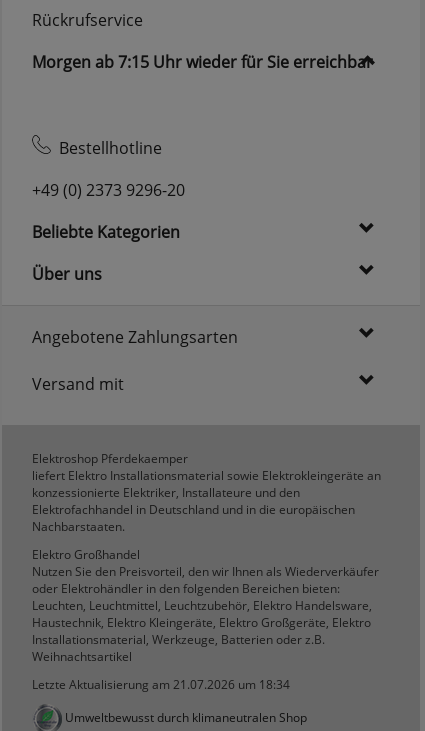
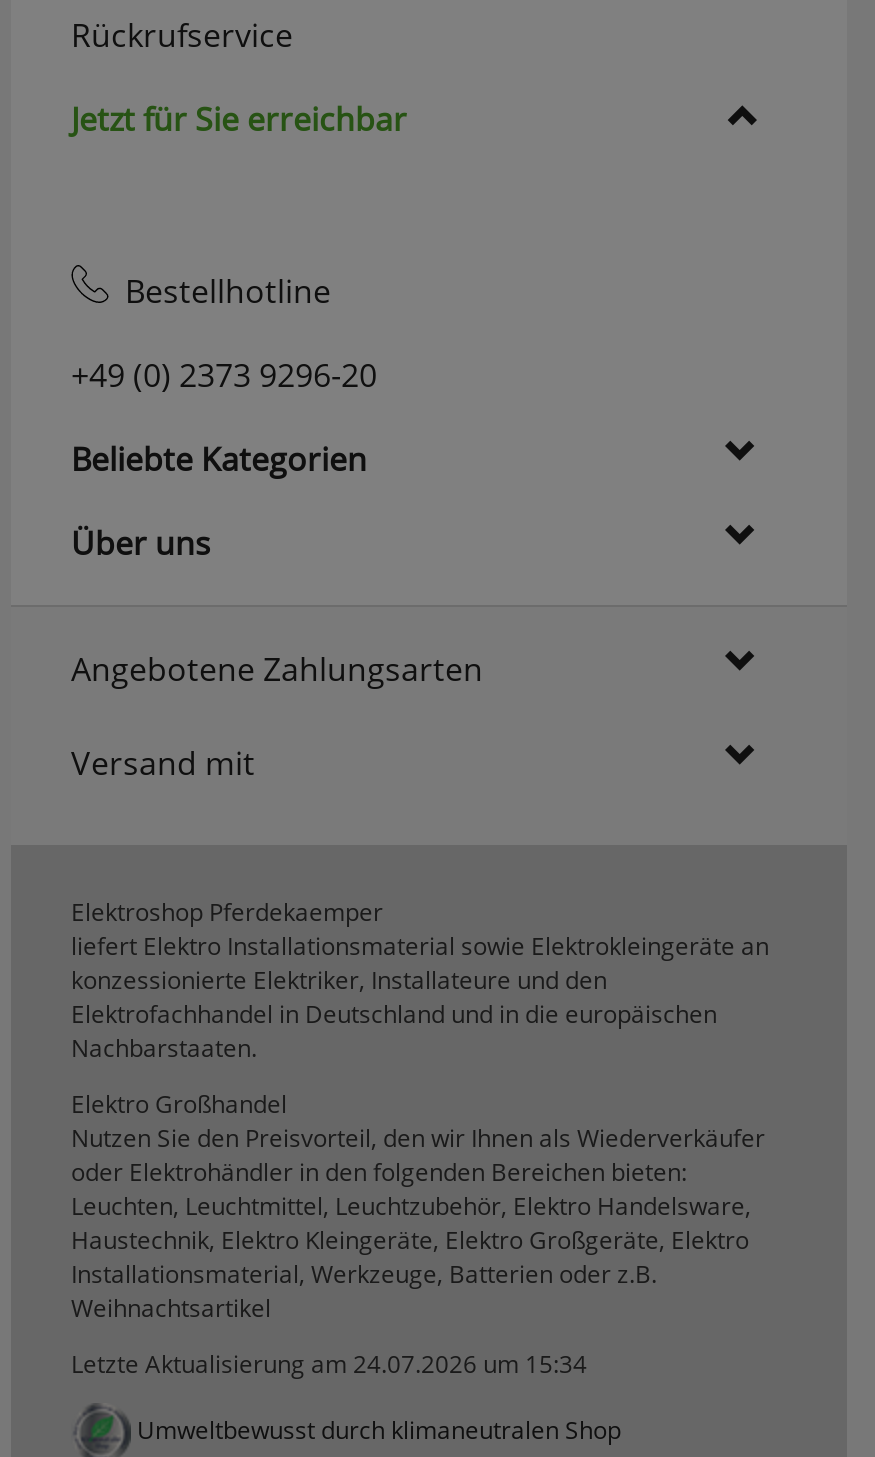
- Morgen ab 7:15 Uhr wieder für Sie erreichbar
+ Jetzt für Sie erreichbar

- Letzte Aktualisierung am 21.07.2026 um 18:34
+ Letzte Aktualisierung am 24.07.2026 um 15:34
